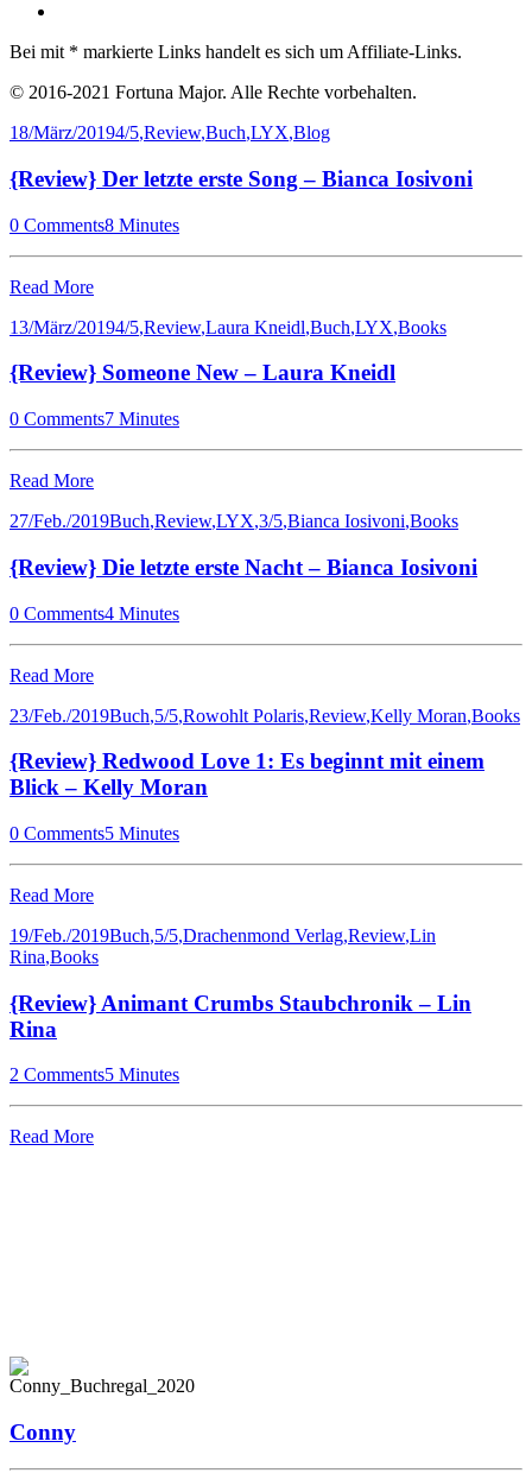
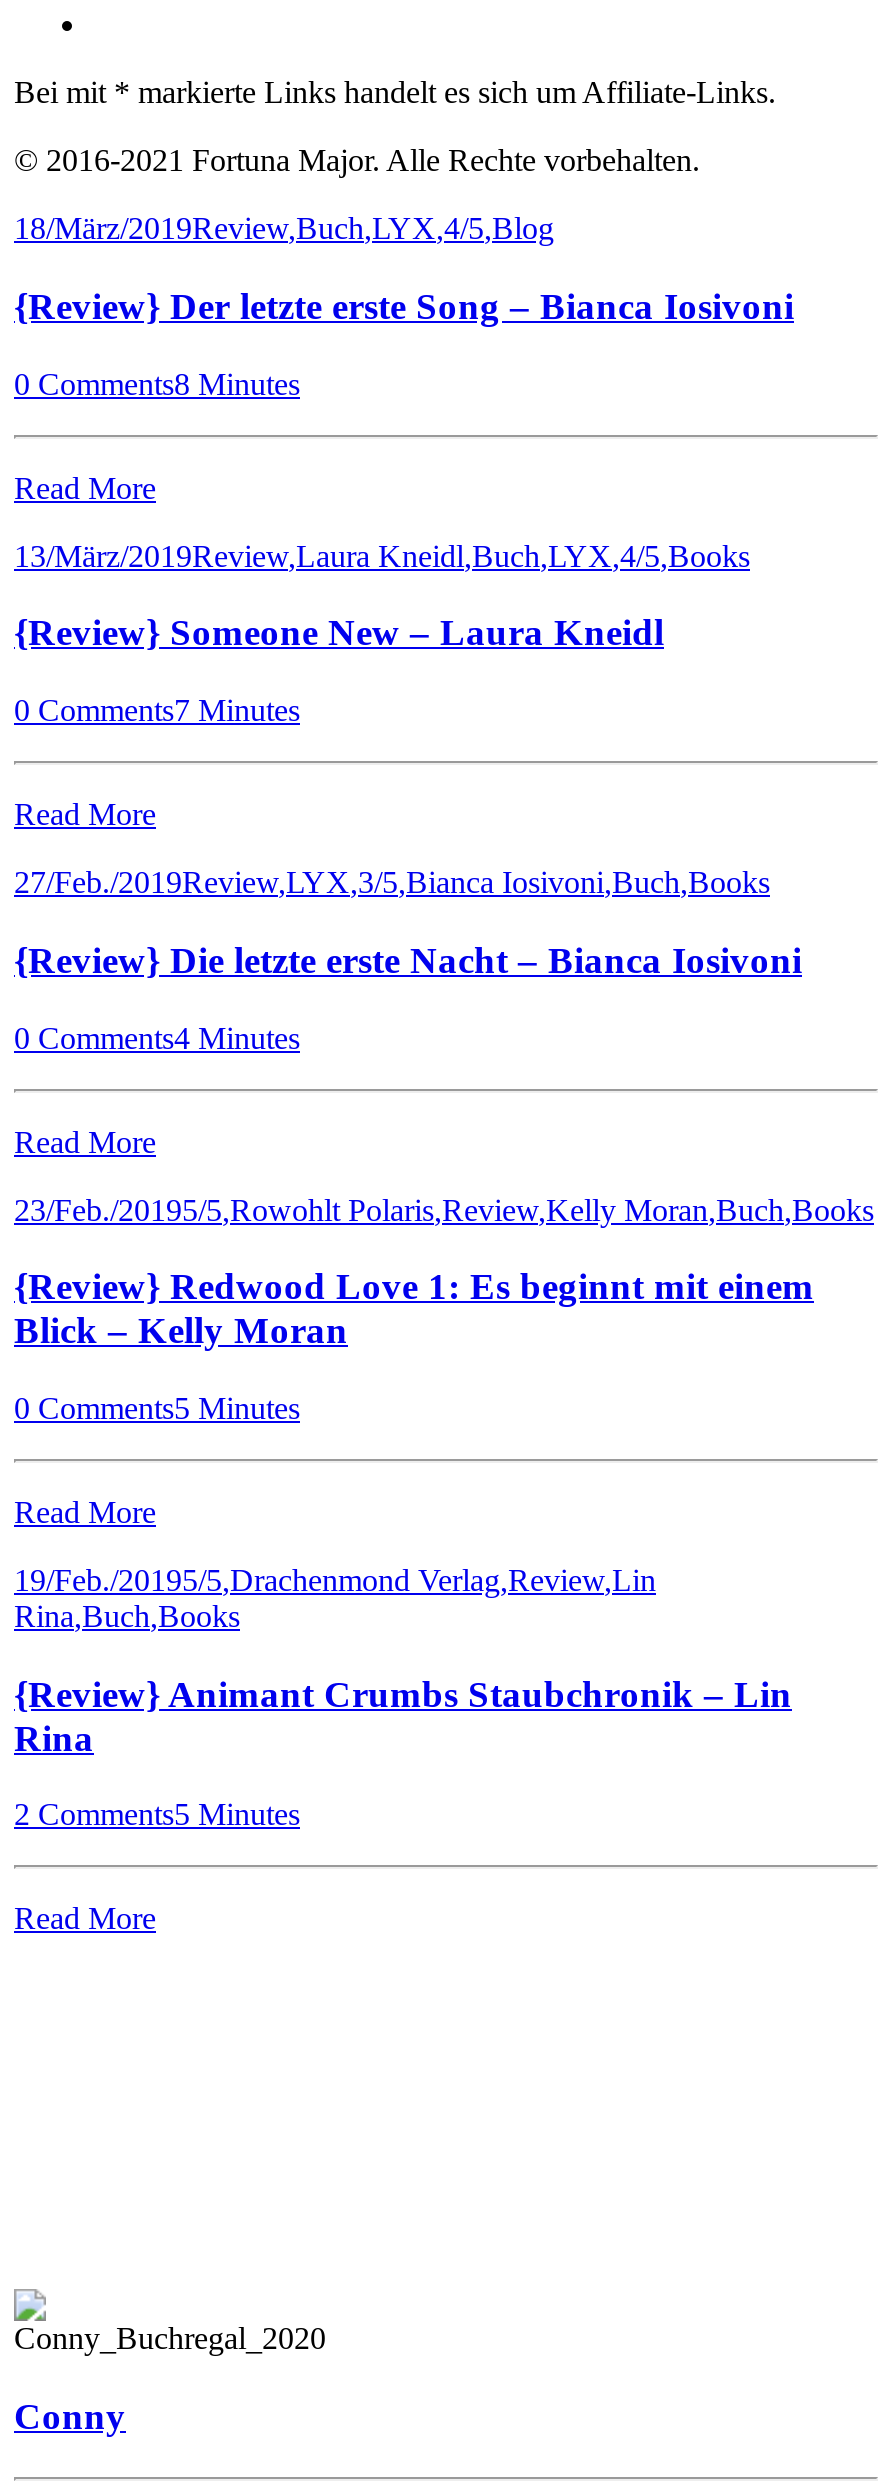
- 18/März/20194/5,Review,Buch,LYX,Blog
+ 18/März/2019Review,Buch,LYX,4/5,Blog

- 13/März/20194/5,Review,Laura Kneidl,Buch,LYX,Books
+ 13/März/2019Review,Laura Kneidl,Buch,LYX,4/5,Books

- 27/Feb./2019Buch,Review,LYX,3/5,Bianca Iosivoni,Books
+ 27/Feb./2019Review,LYX,3/5,Bianca Iosivoni,Buch,Books

- 23/Feb./2019Buch,5/5,Rowohlt Polaris,Review,Kelly Moran,Books
+ 23/Feb./20195/5,Rowohlt Polaris,Review,Kelly Moran,Buch,Books

- 19/Feb./2019Buch,5/5,Drachenmond Verlag,Review,Lin
- Rina,Books
+ 19/Feb./20195/5,Drachenmond Verlag,Review,Lin
+ Rina,Buch,Books
